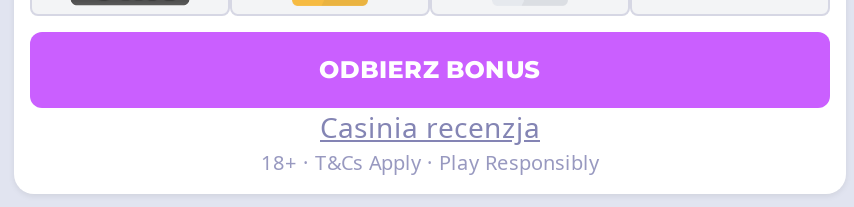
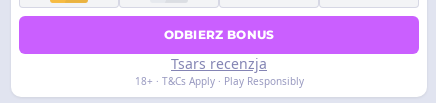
- Casinia recenzja
+ Tsars recenzja
